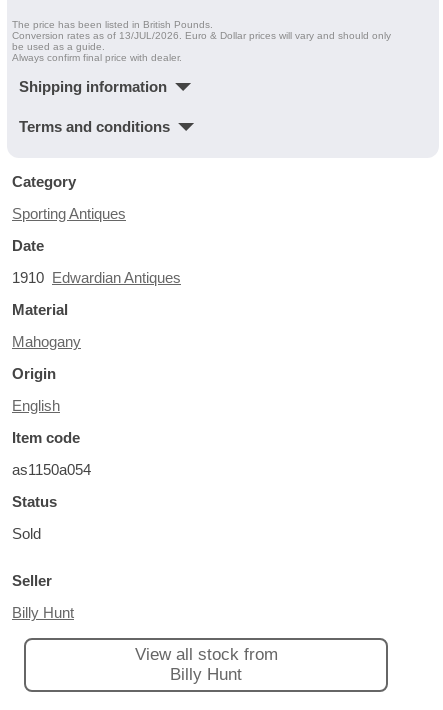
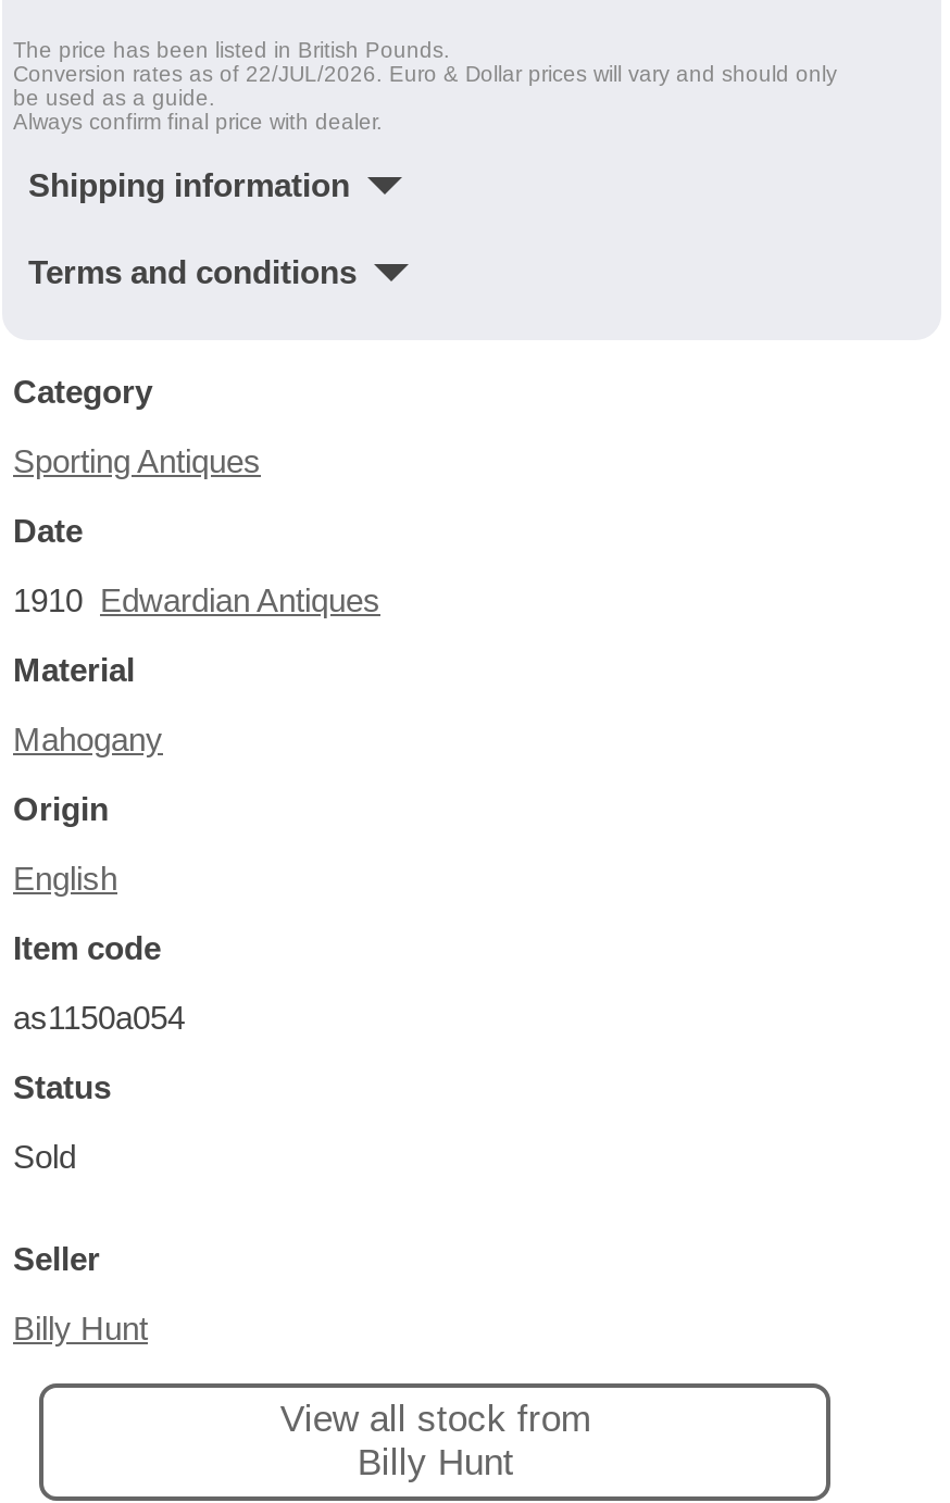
- Conversion rates as of 13/JUL/2026. Euro & Dollar prices will vary and should only
+ Conversion rates as of 22/JUL/2026. Euro & Dollar prices will vary and should only
